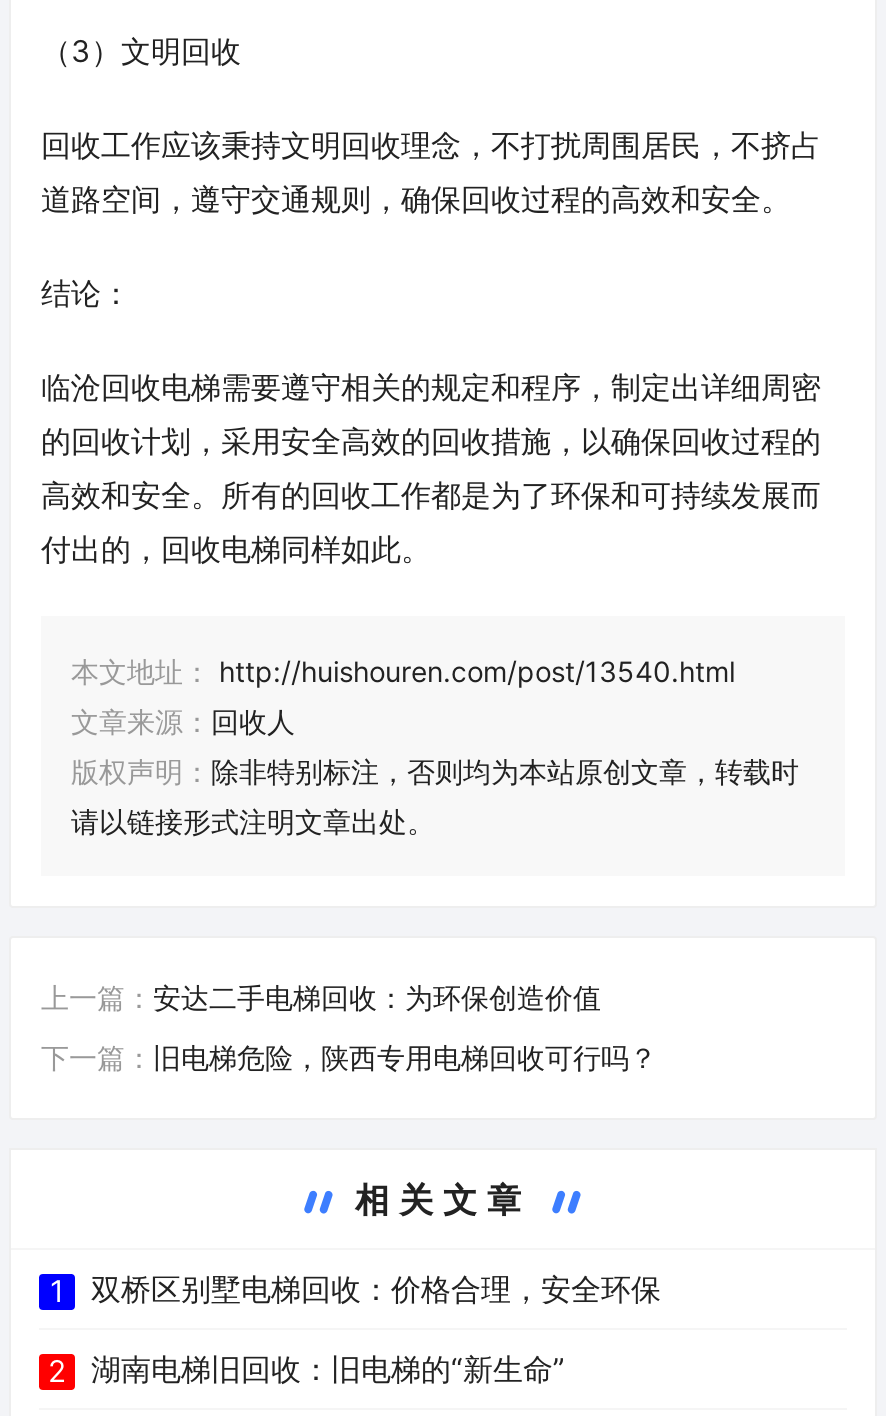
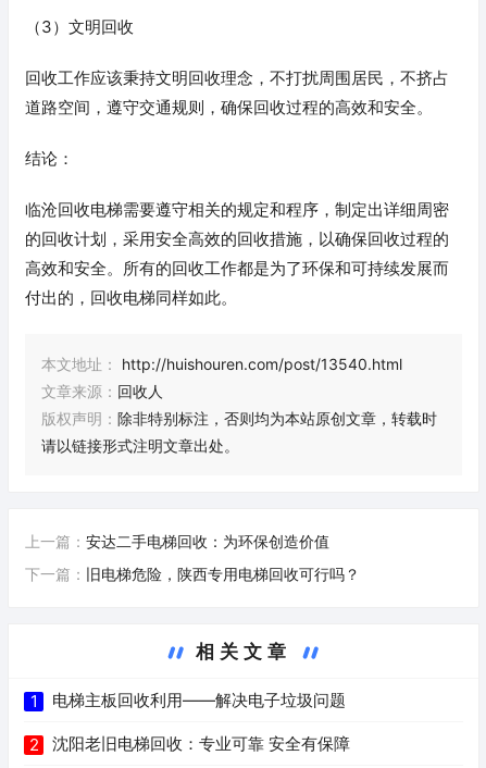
- 双桥区别墅电梯回收：价格合理，安全环保
+ 电梯主板回收利用——解决电子垃圾问题

- 湖南电梯旧回收：旧电梯的“新生命”
+ 沈阳老旧电梯回收：专业可靠 安全有保障
